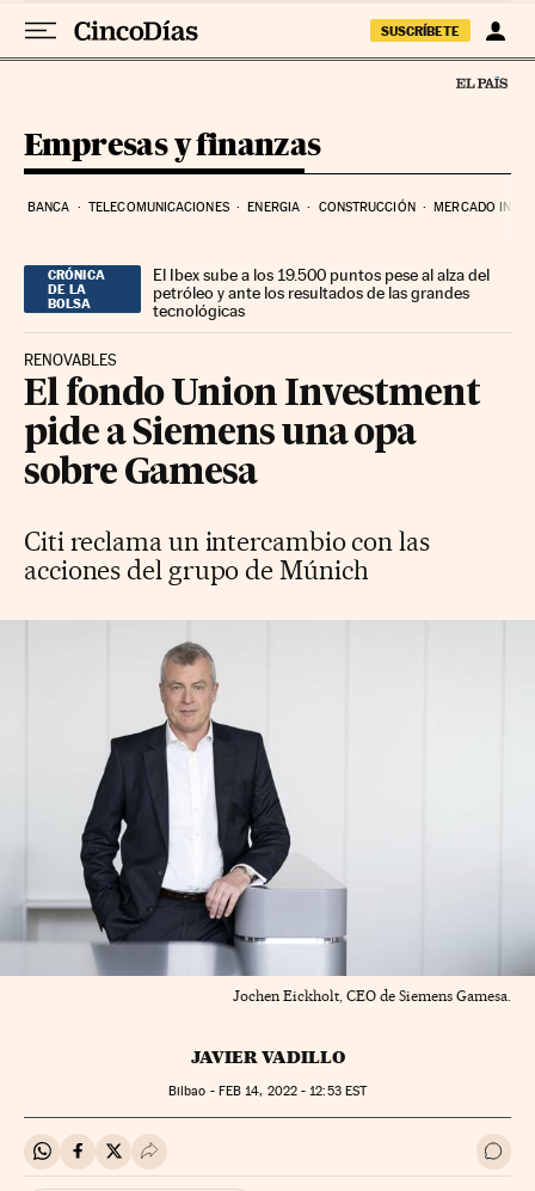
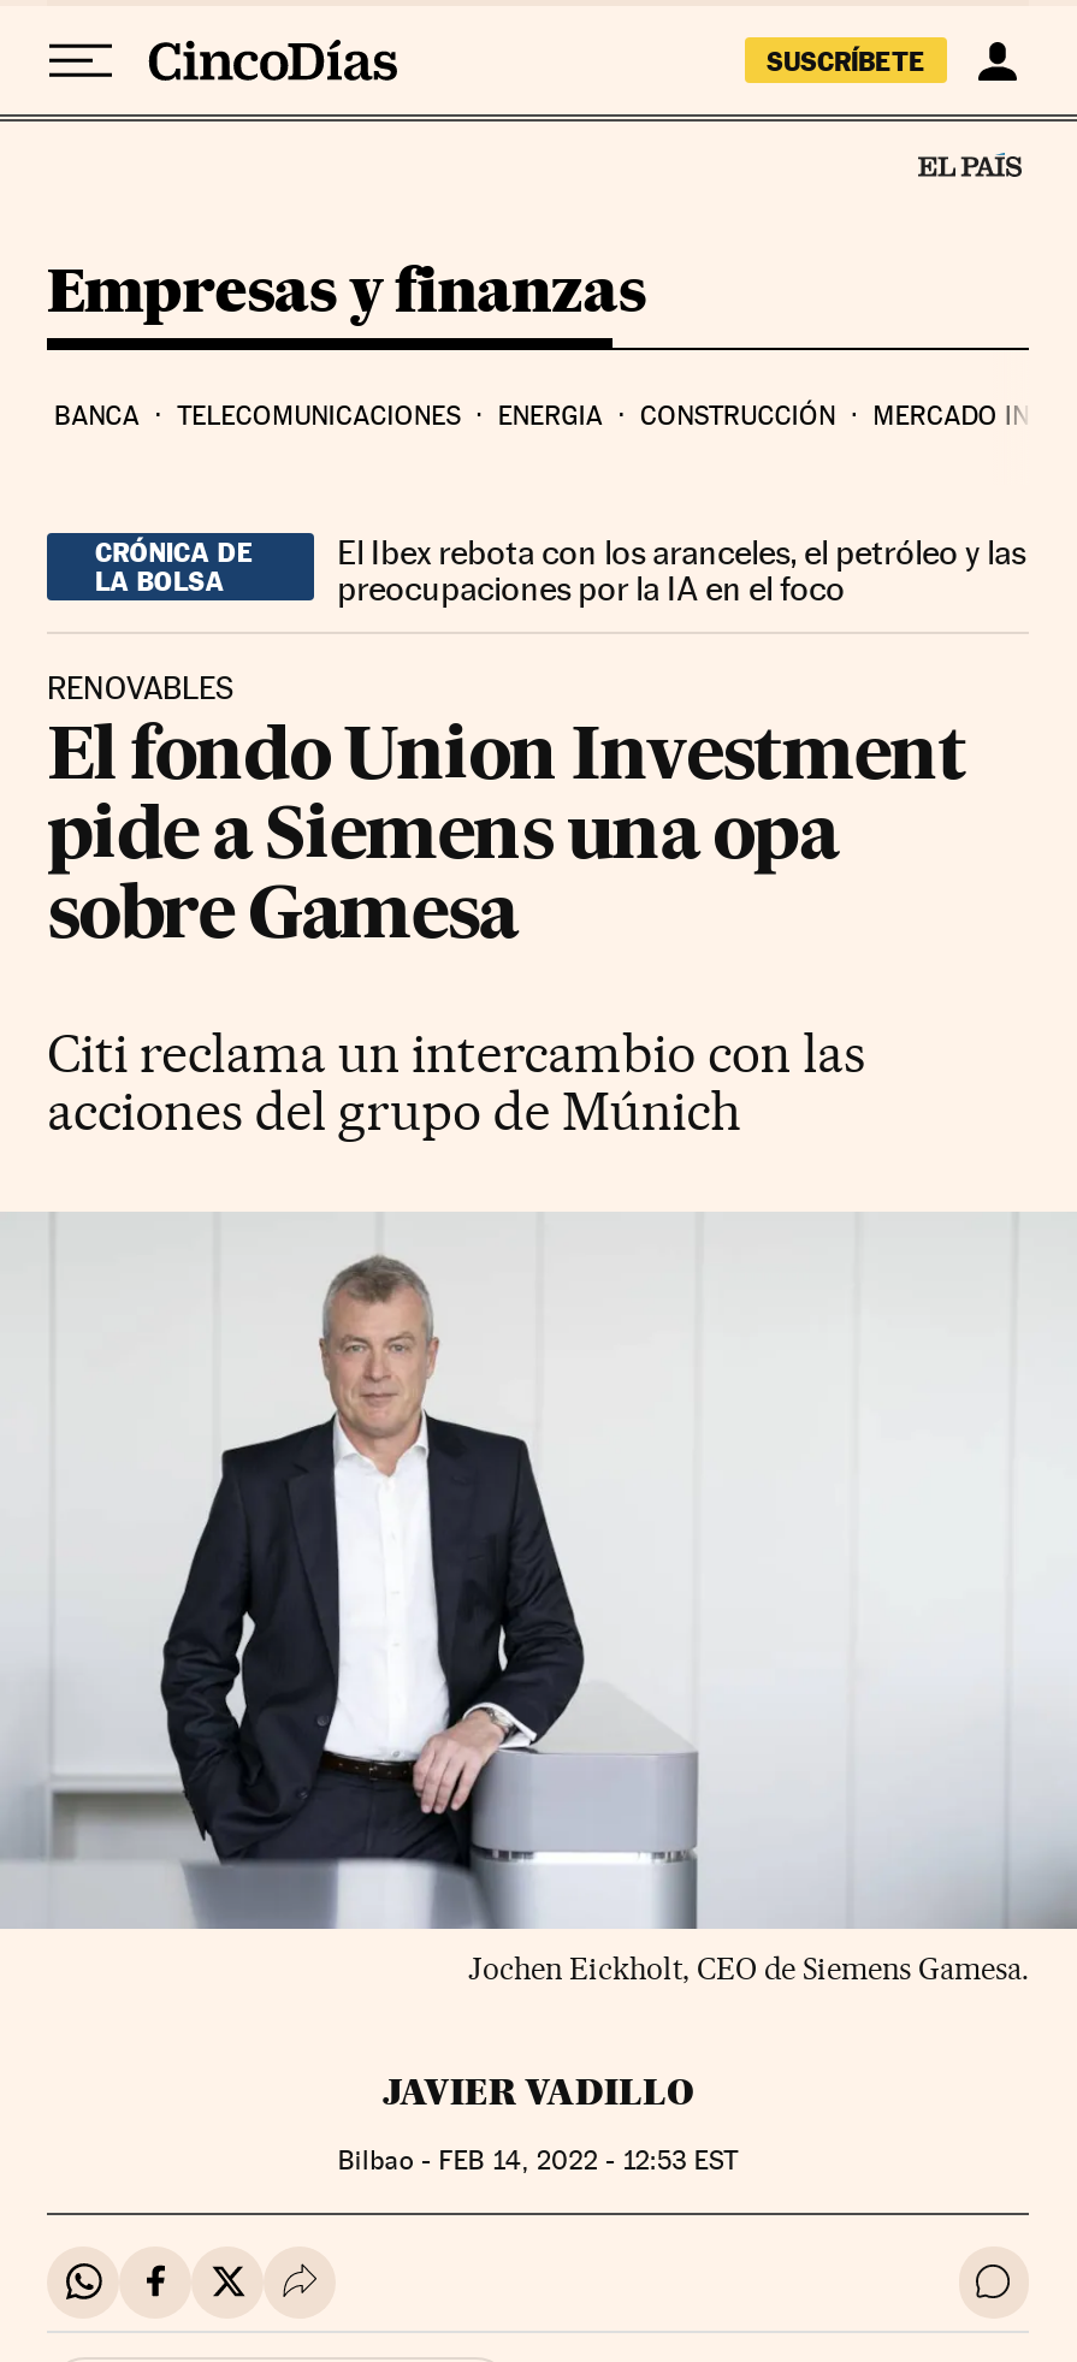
- El Ibex sube a los 19.500 puntos pese al alza del
- petróleo y ante los resultados de las grandes
- tecnológicas
+ El Ibex rebota con los aranceles, el petróleo y las
+ preocupaciones por la IA en el foco
